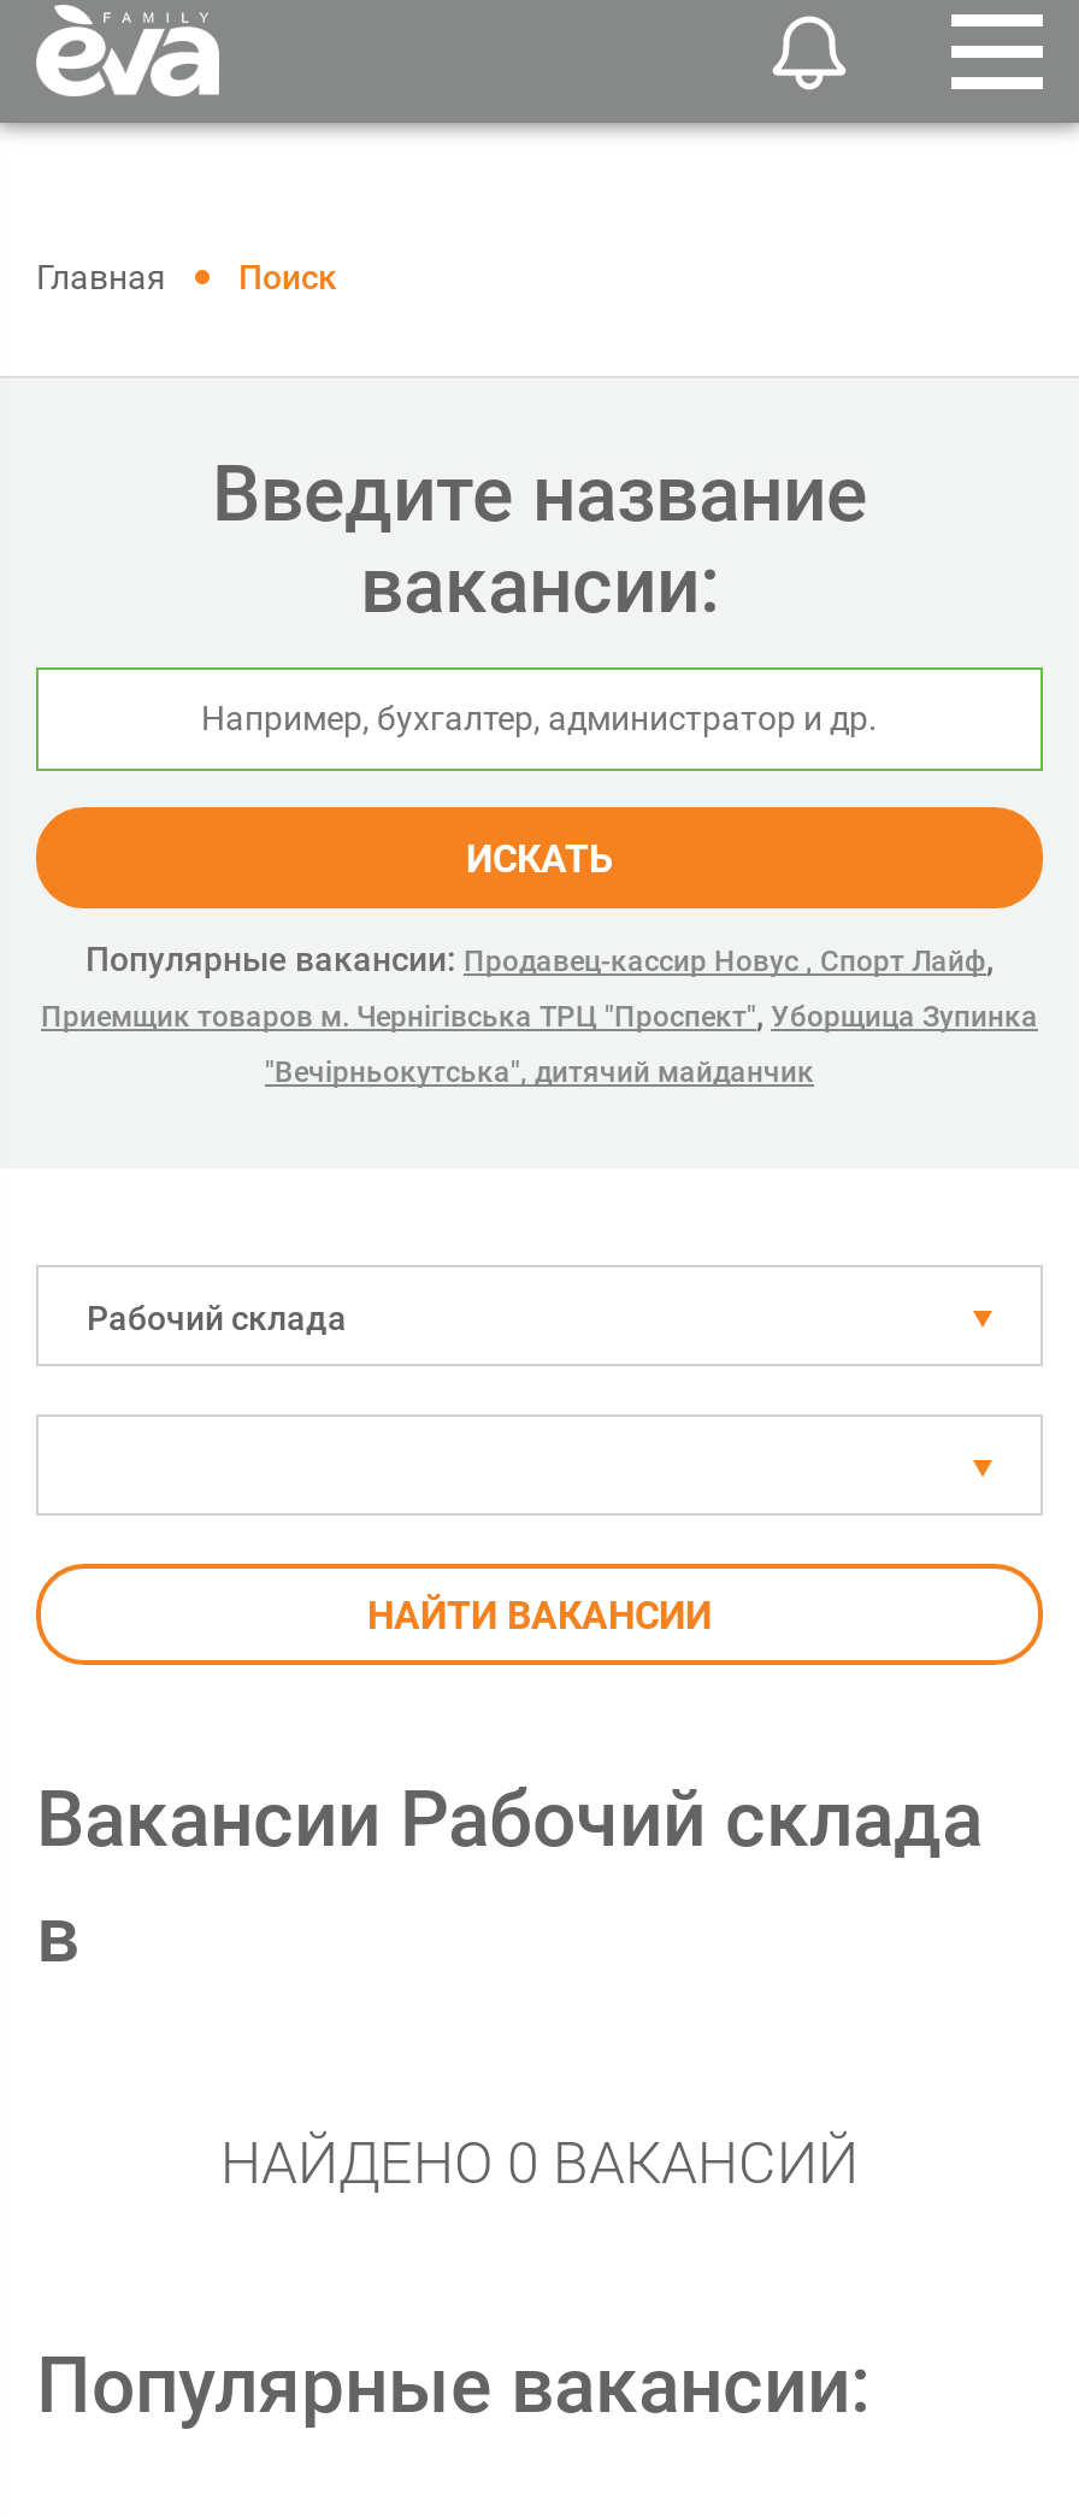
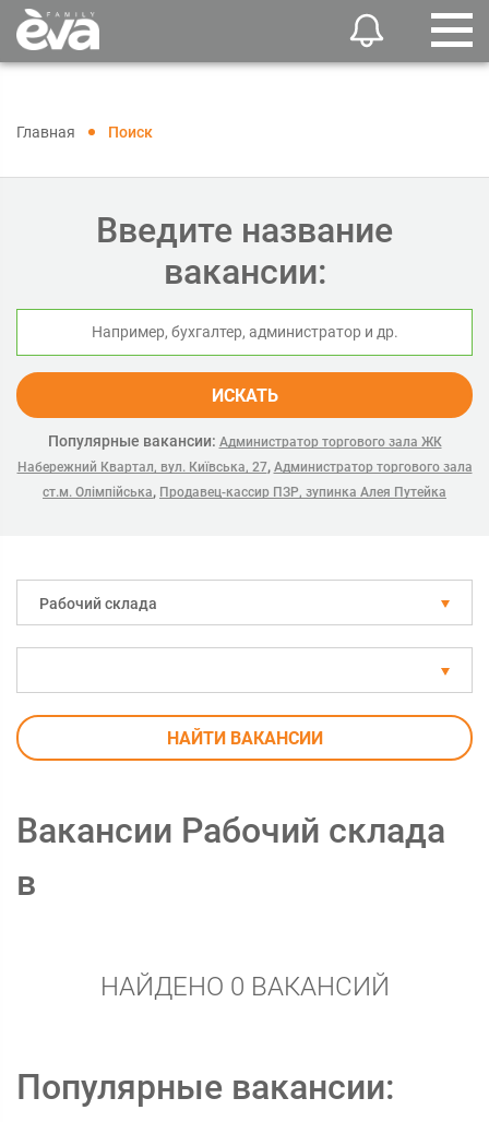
- Популярные вакансии: Продавец-кассир Новус , Спорт Лайф,
- Приемщик товаров м. Чернігівська ТРЦ "Проспект", Уборщица Зупинка
- "Вечірньокутська", дитячий майданчик
+ Популярные вакансии: Администратор торгового зала ЖК
+ Набережний Квартал, вул. Київська, 27, Администратор торгового зала
+ ст.м. Олімпійська, Продавец-кассир ПЗР, зупинка Алея Путейка
